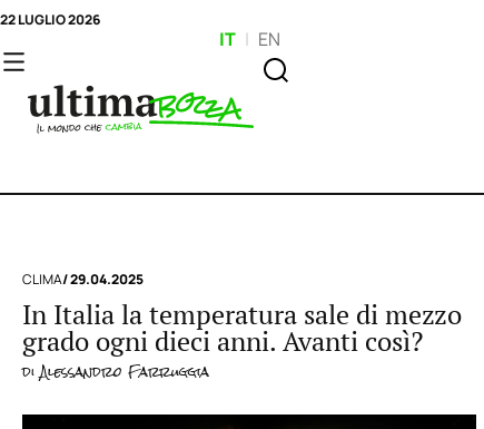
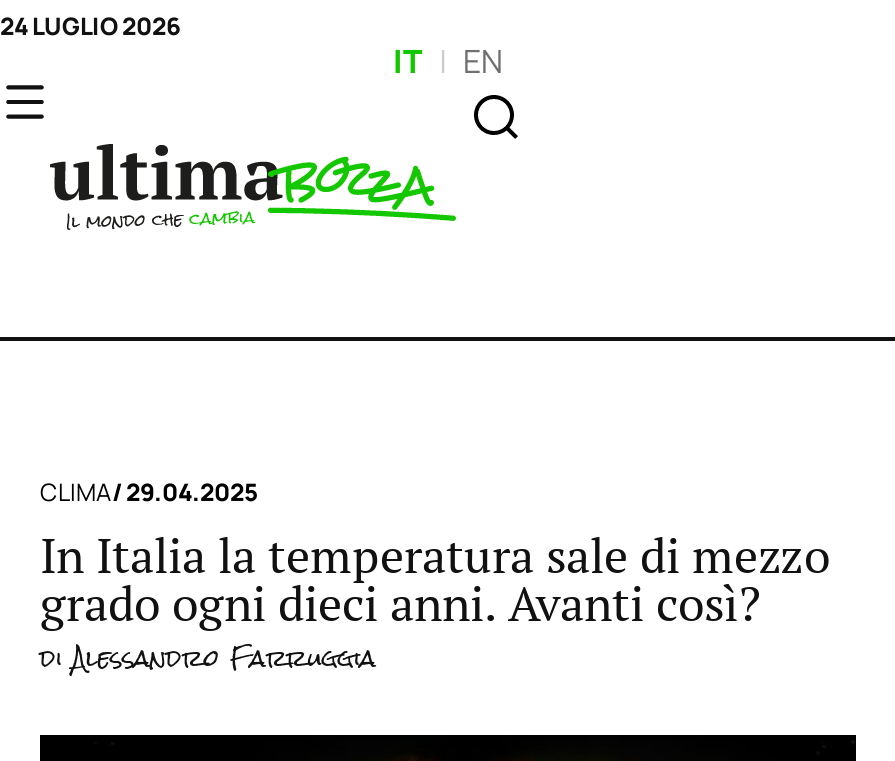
- 22 LUGLIO 2026
+ 24 LUGLIO 2026
